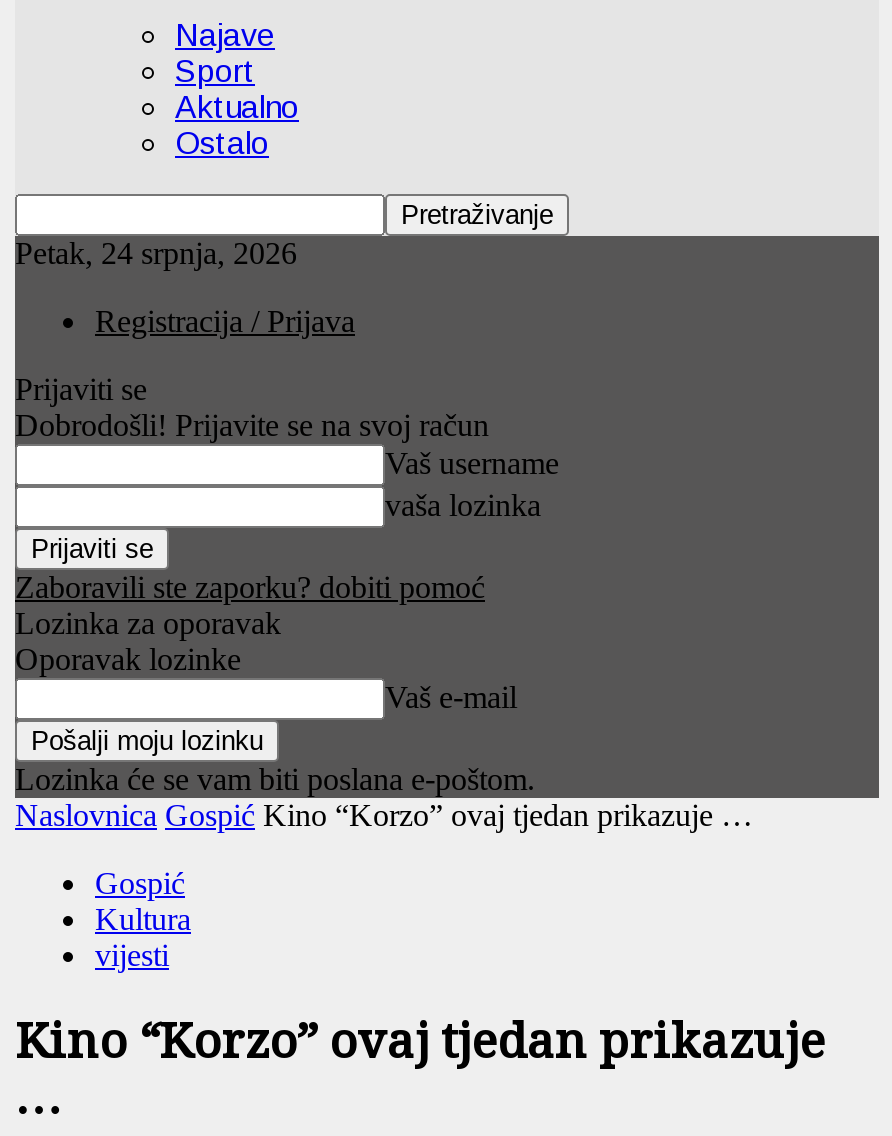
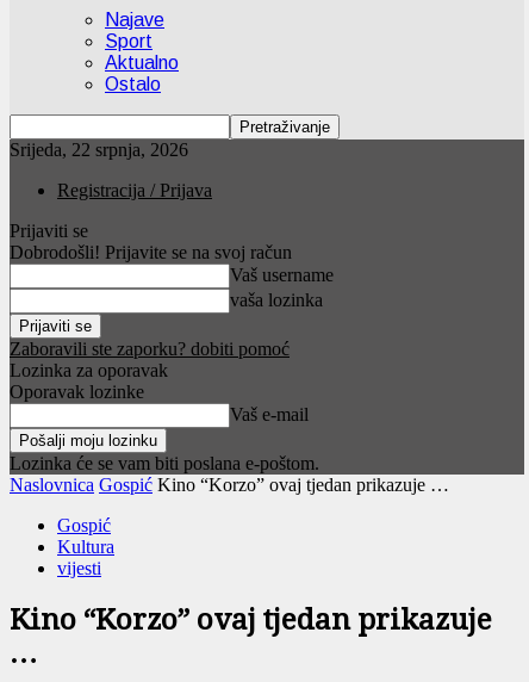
- Petak, 24 srpnja, 2026
+ Srijeda, 22 srpnja, 2026
